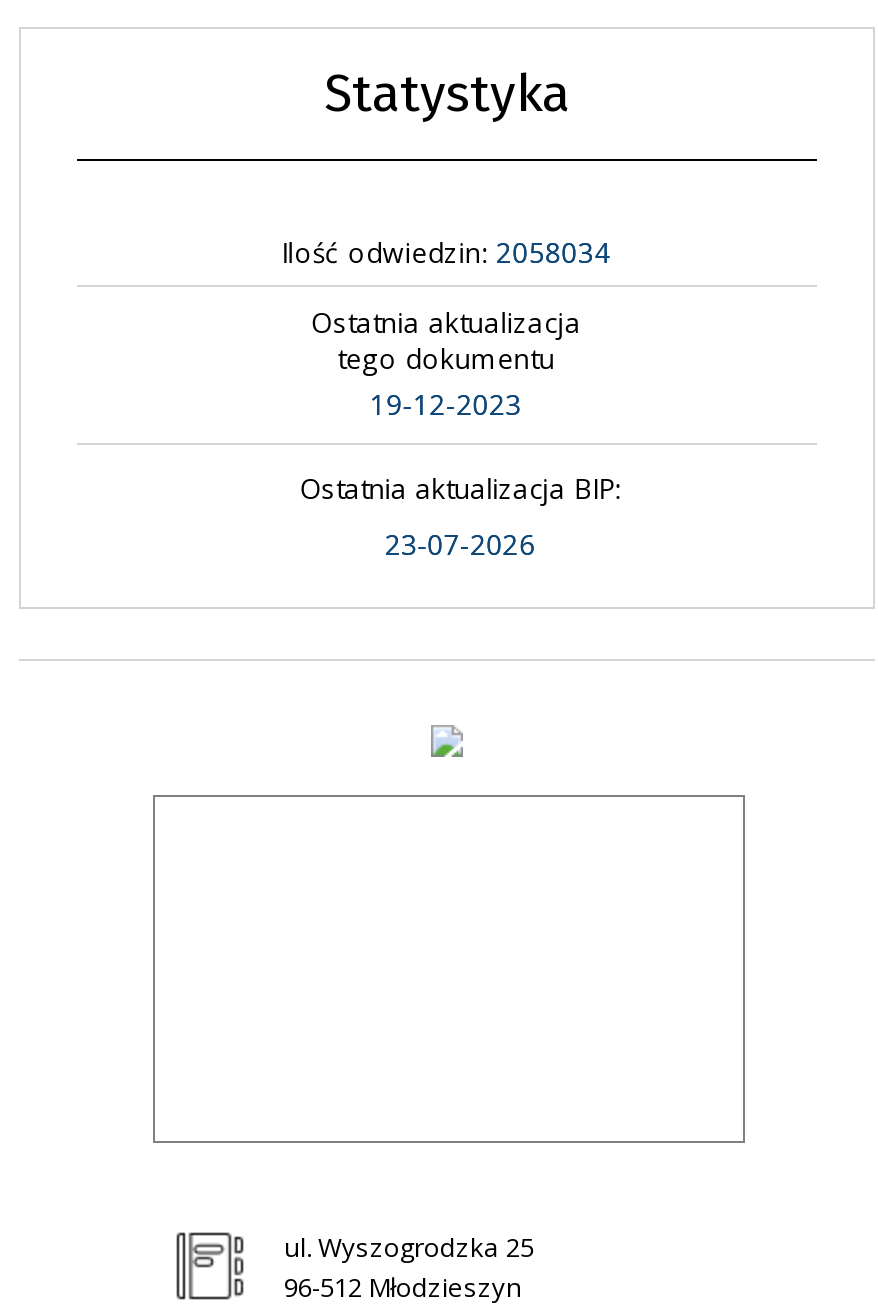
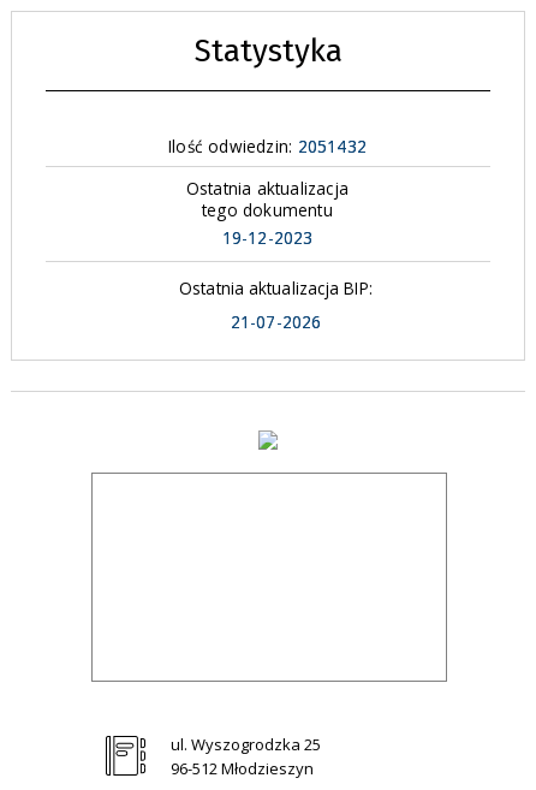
- Ilość odwiedzin: 2058034
+ Ilość odwiedzin: 2051432

- 23-07-2026
+ 21-07-2026
